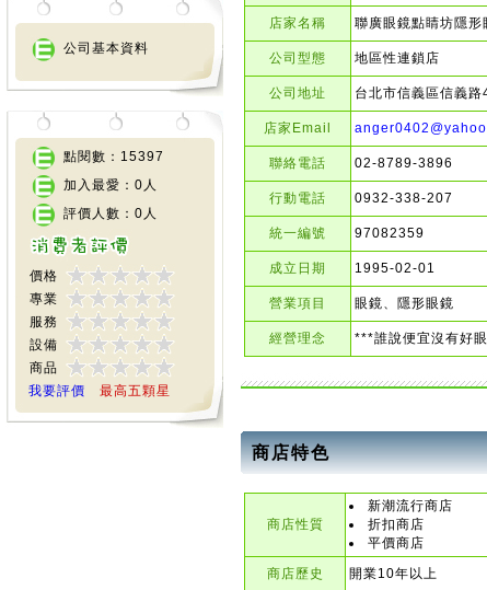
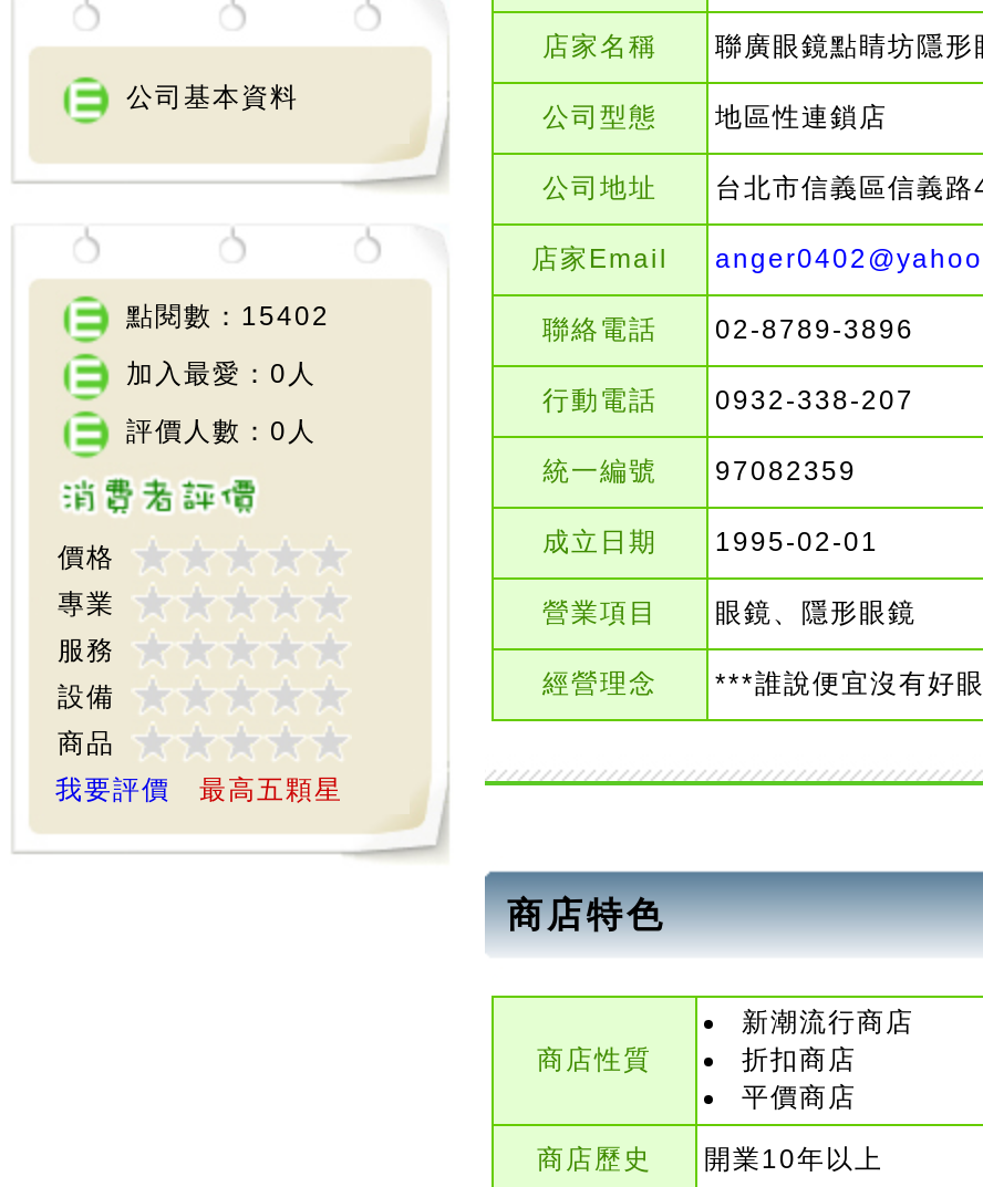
- 點閱數：15397
+ 點閱數：15402
